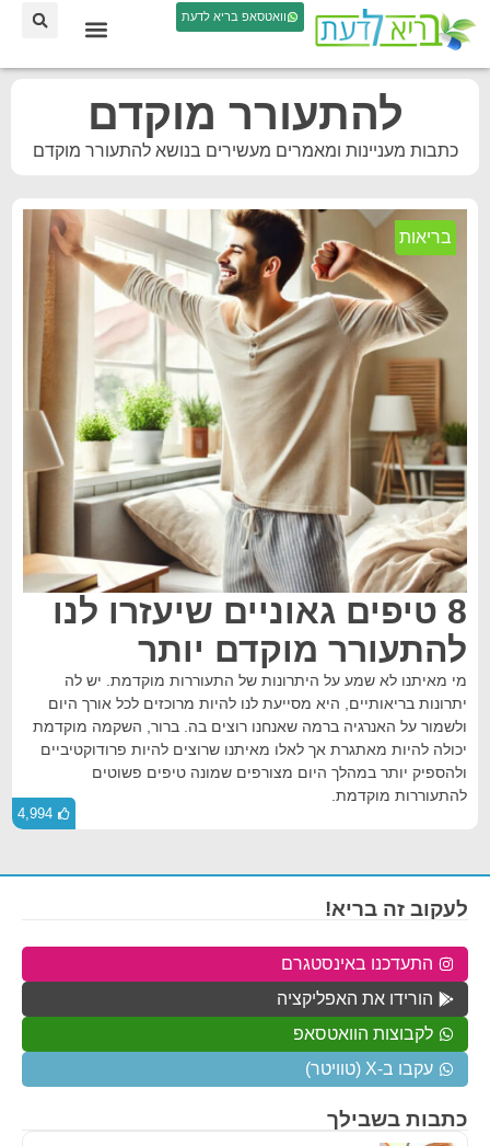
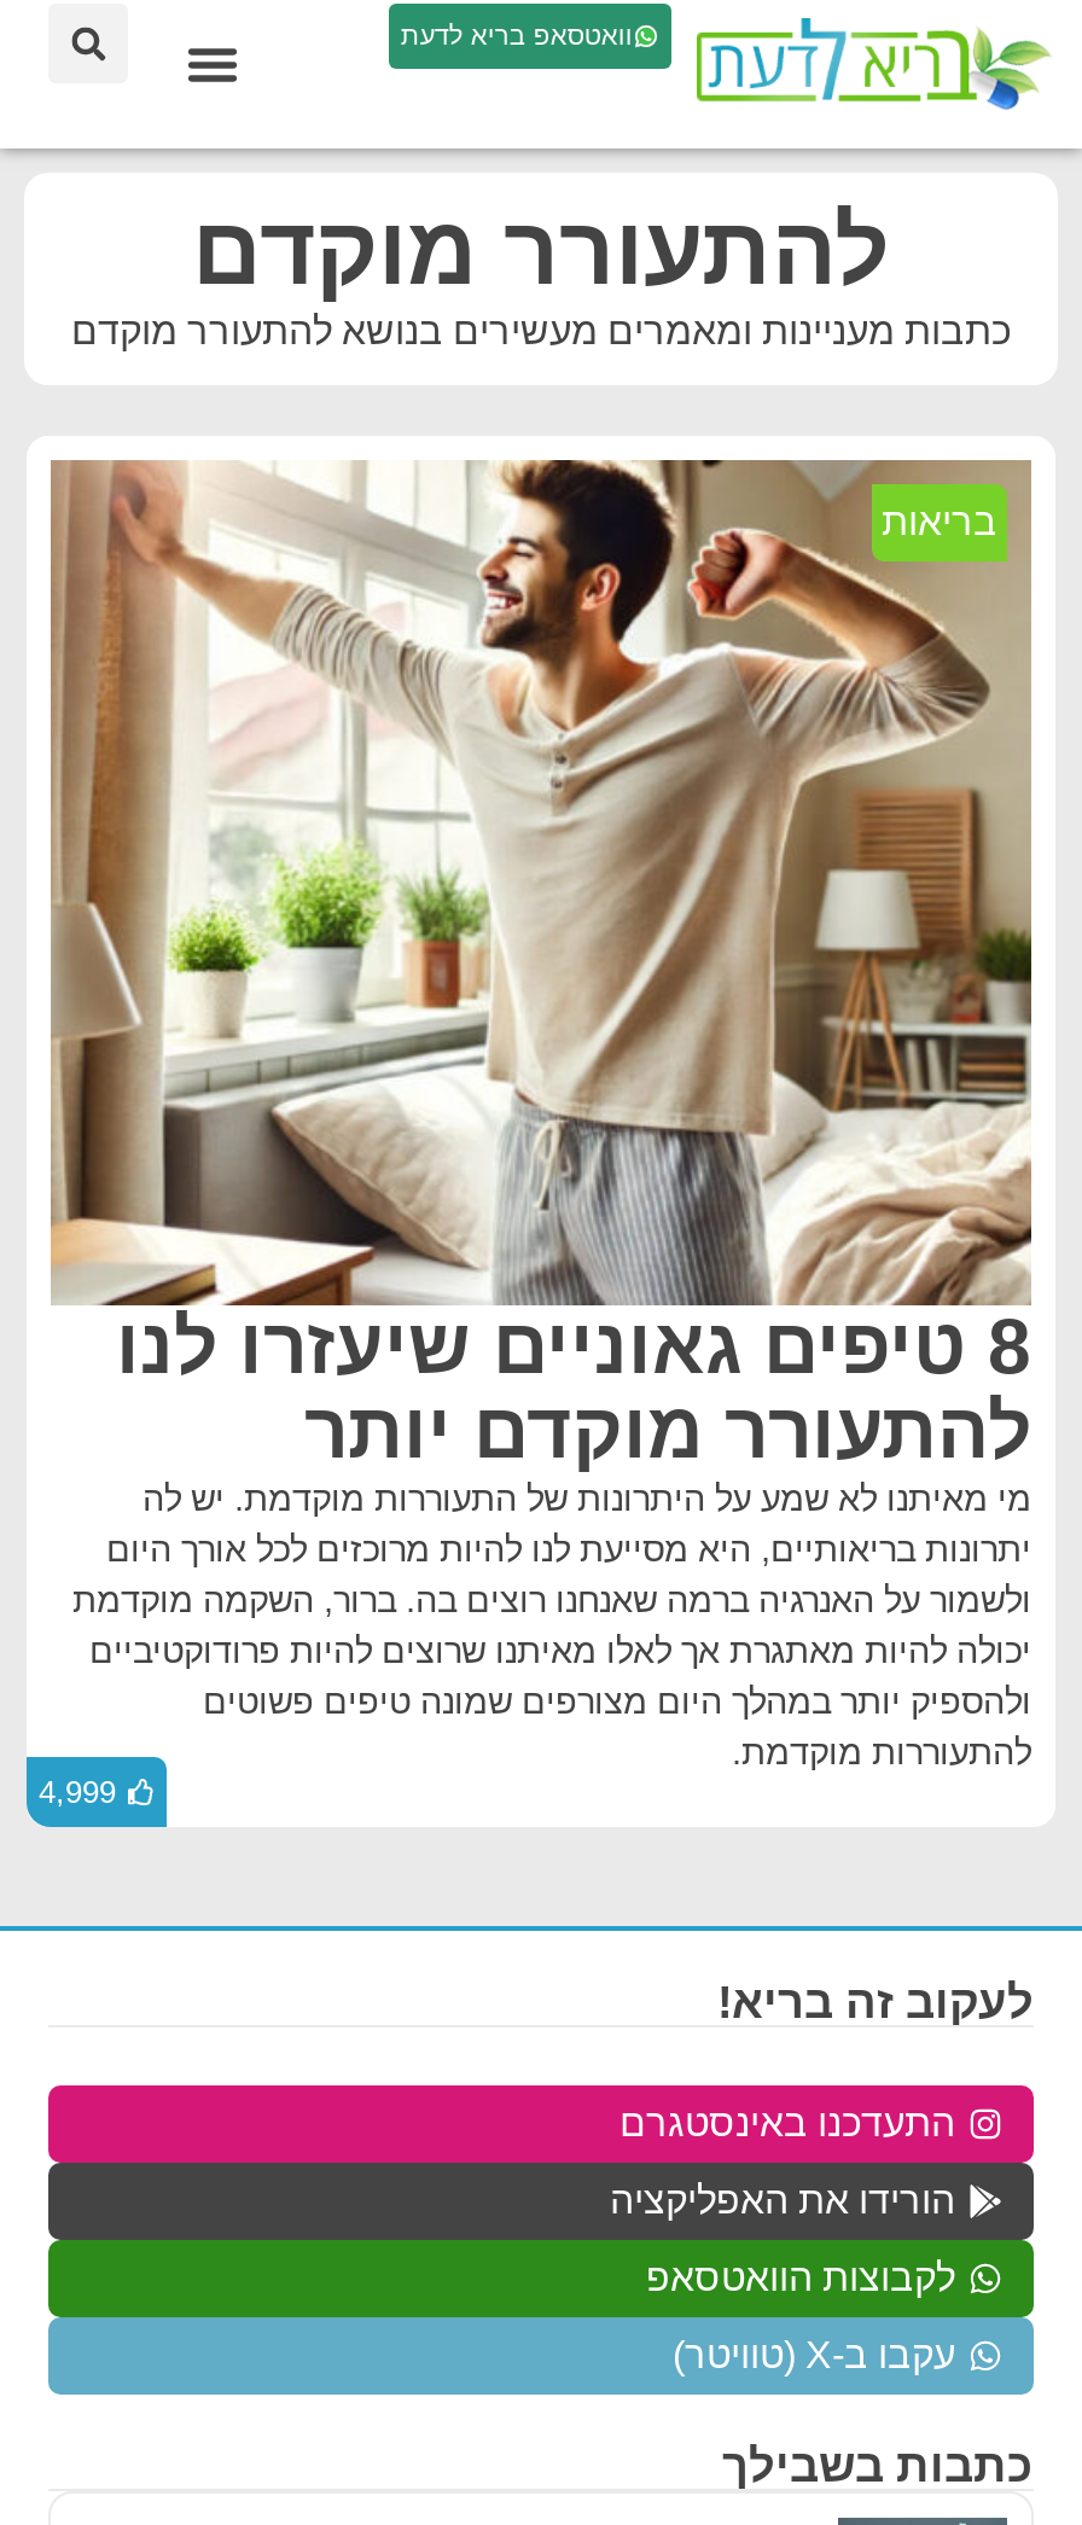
- 4,994
+ 4,999
